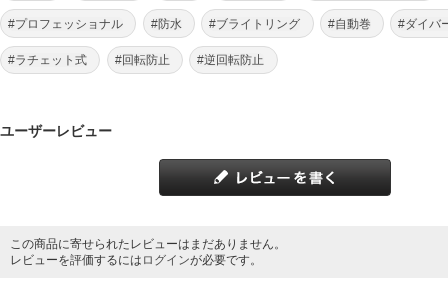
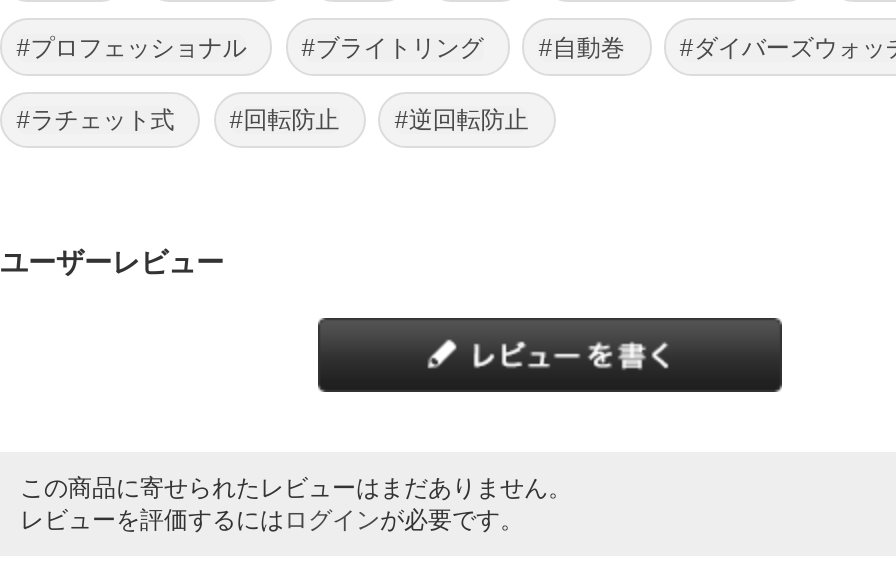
- #防水
